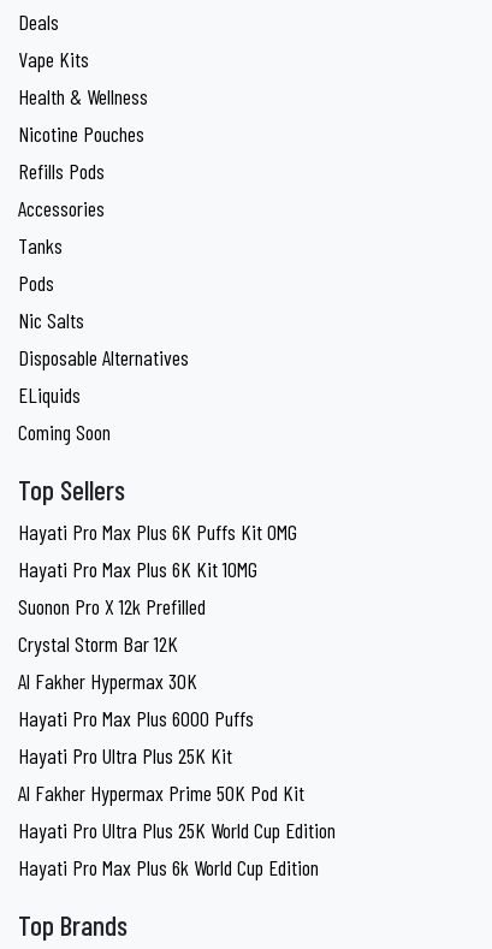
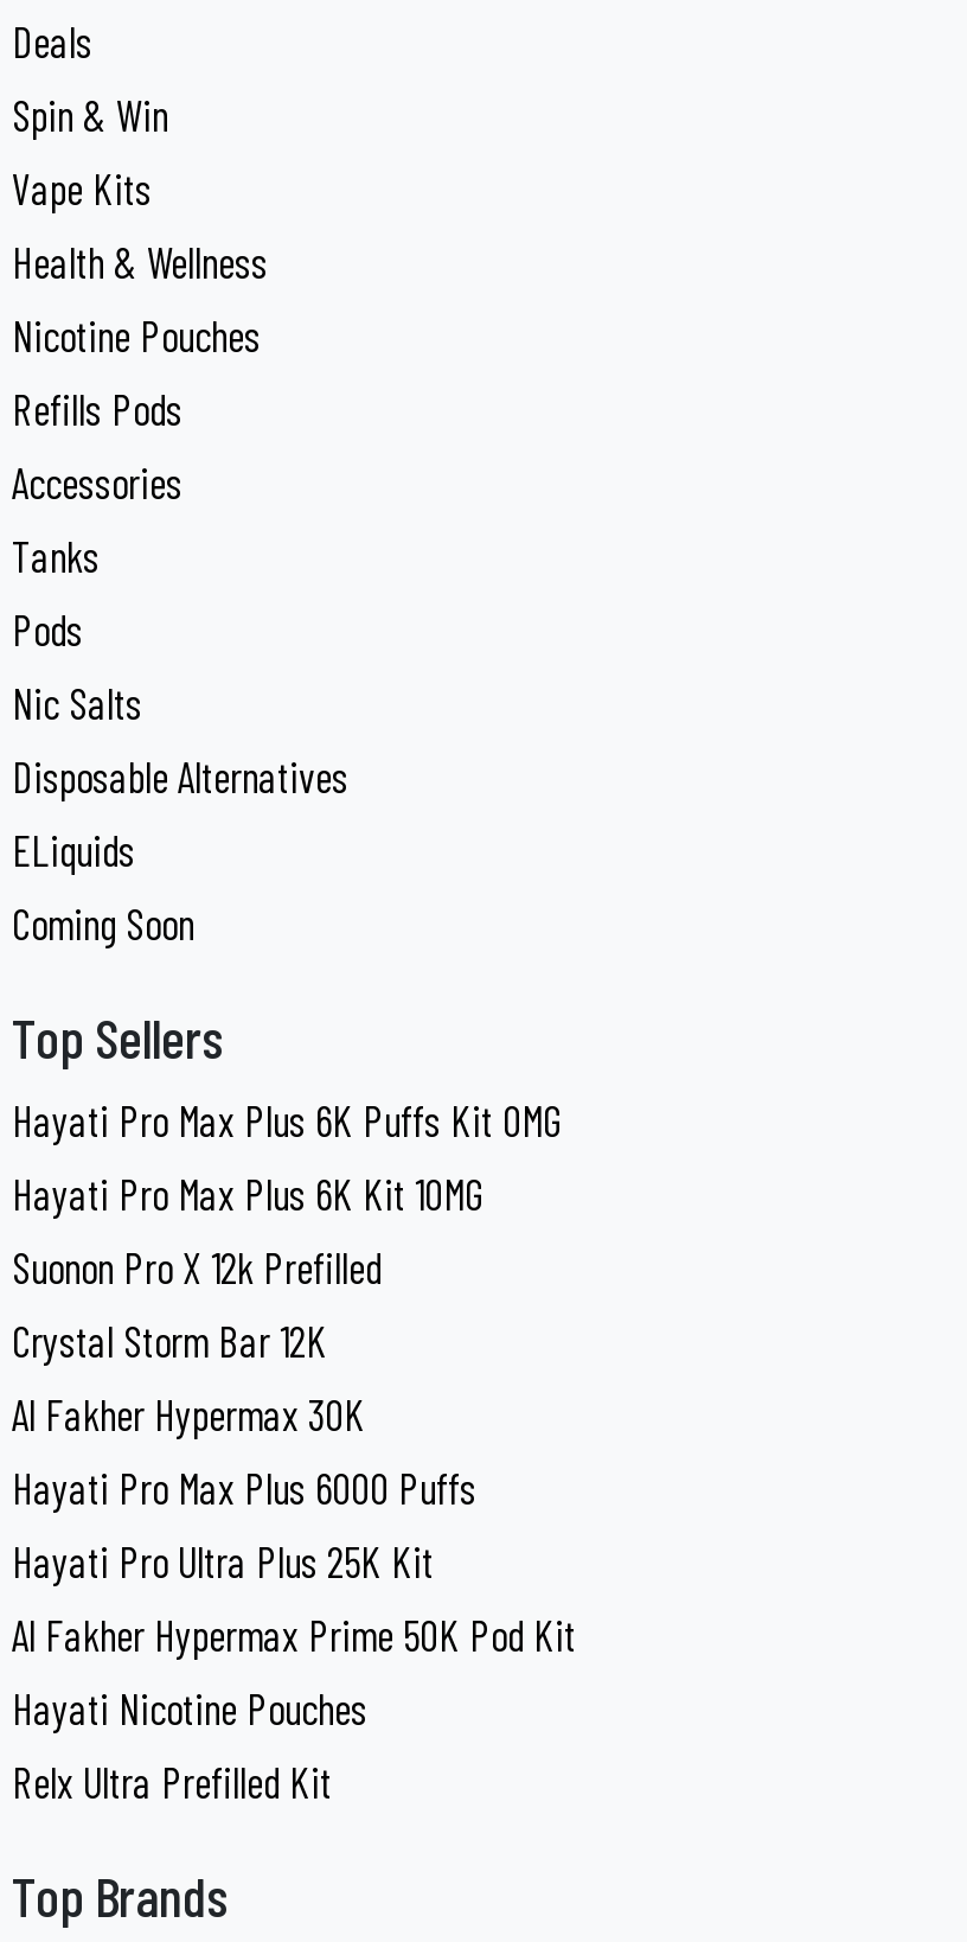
+ Spin & Win

- Hayati Pro Ultra Plus 25K World Cup Edition
- Hayati Pro Max Plus 6k World Cup Edition
+ Hayati Nicotine Pouches
+ Relx Ultra Prefilled Kit
